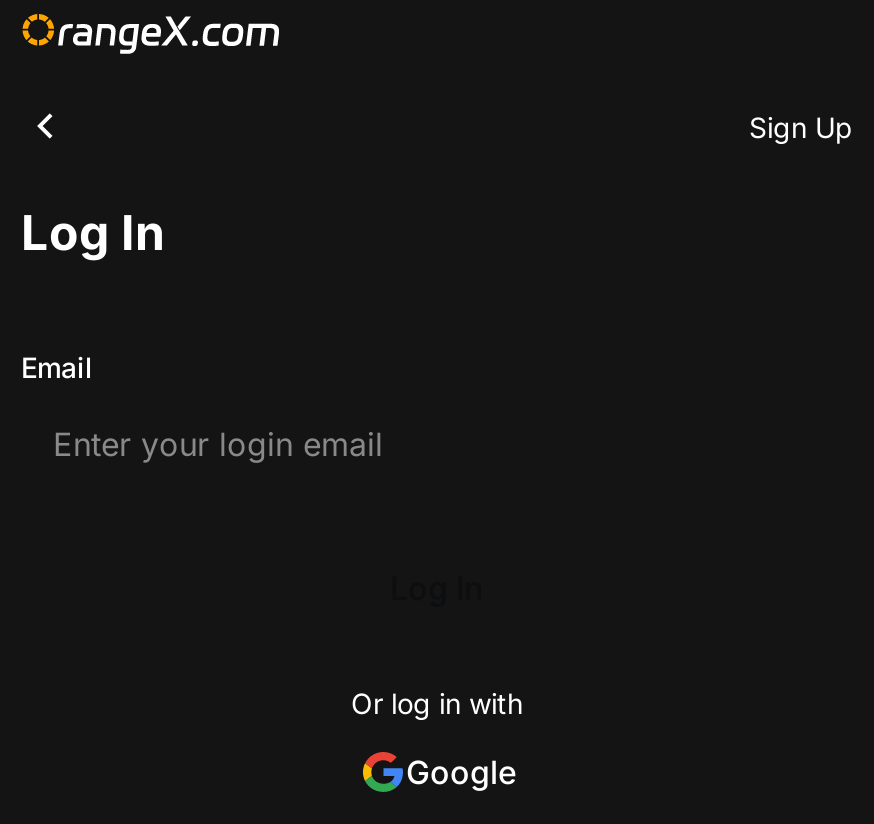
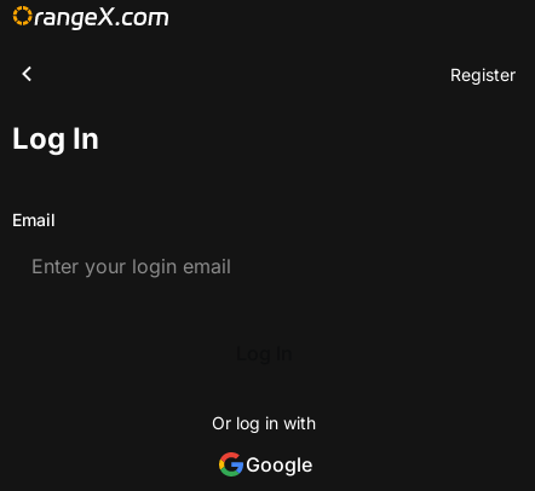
- Sign Up
+ Register
